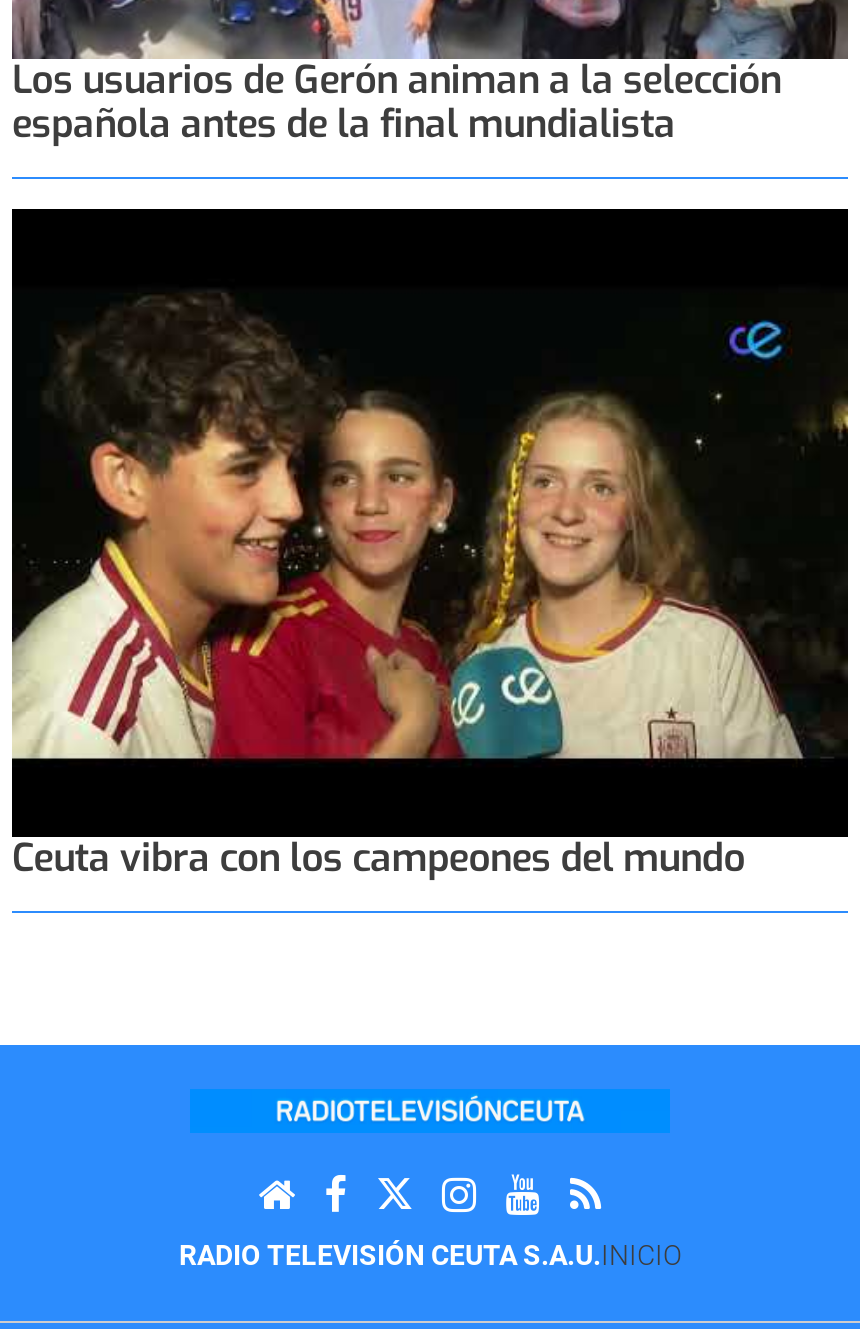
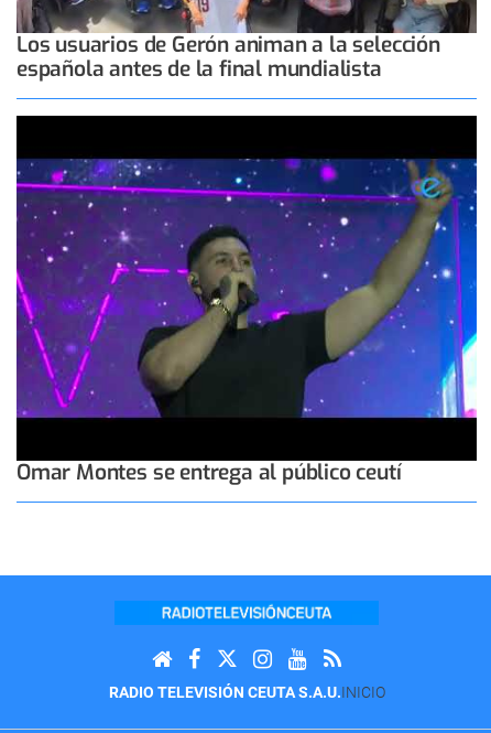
- [image]
- Ceuta vibra con los campeones del mundo
+ [image]
+ Omar Montes se entrega al público ceutí
